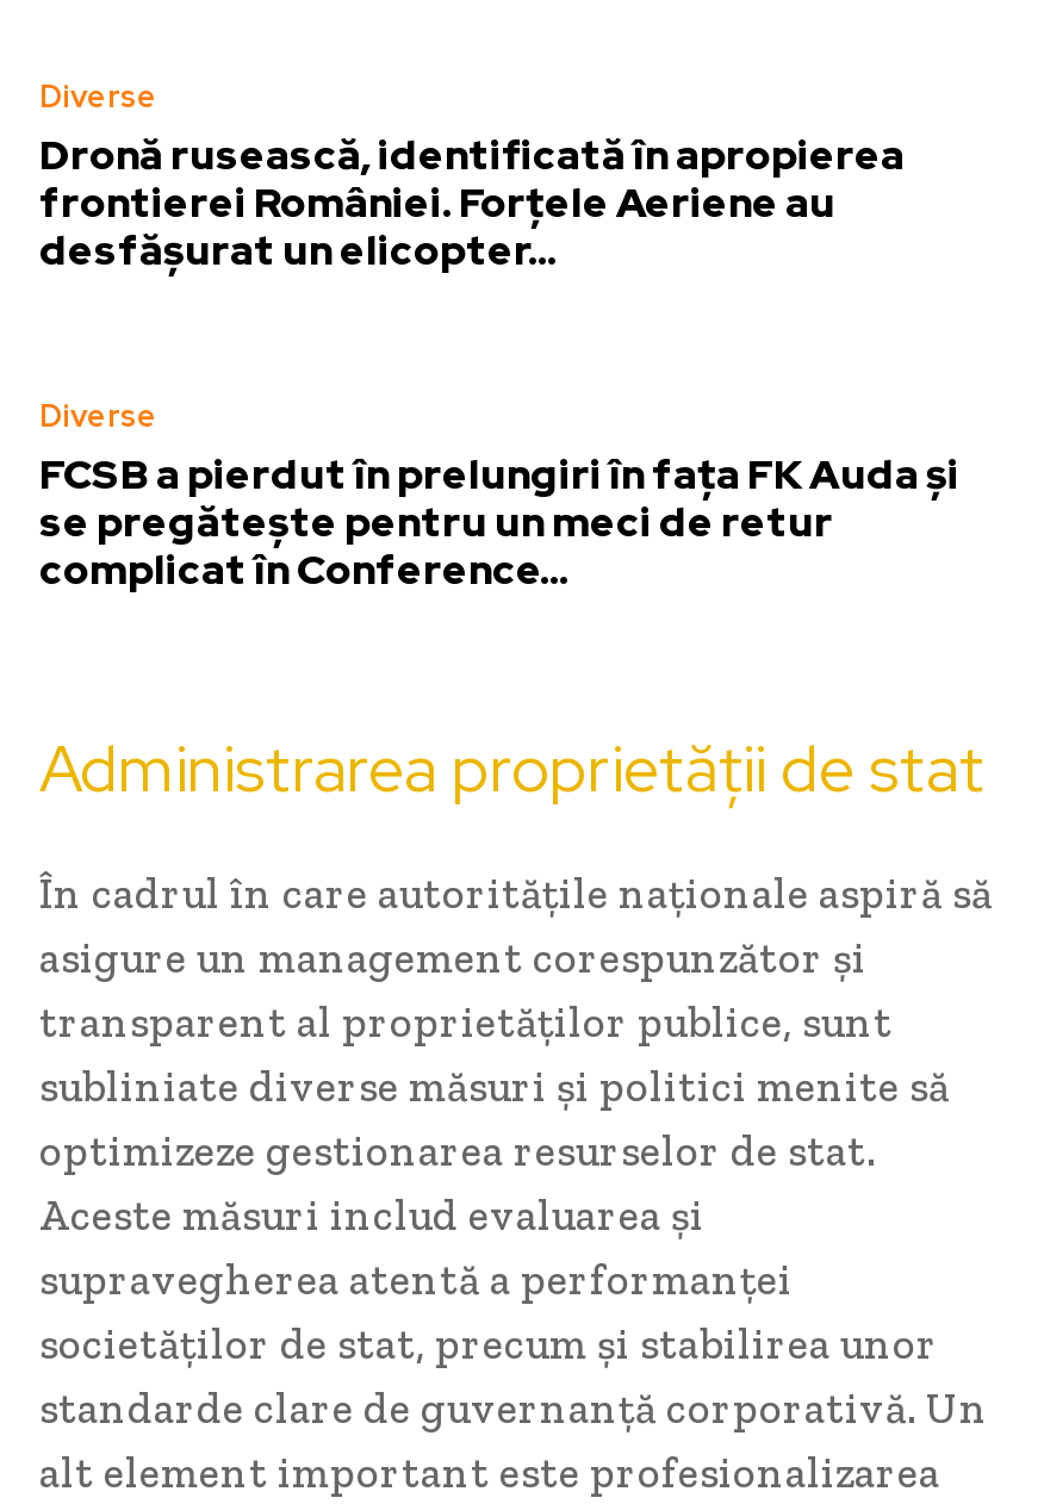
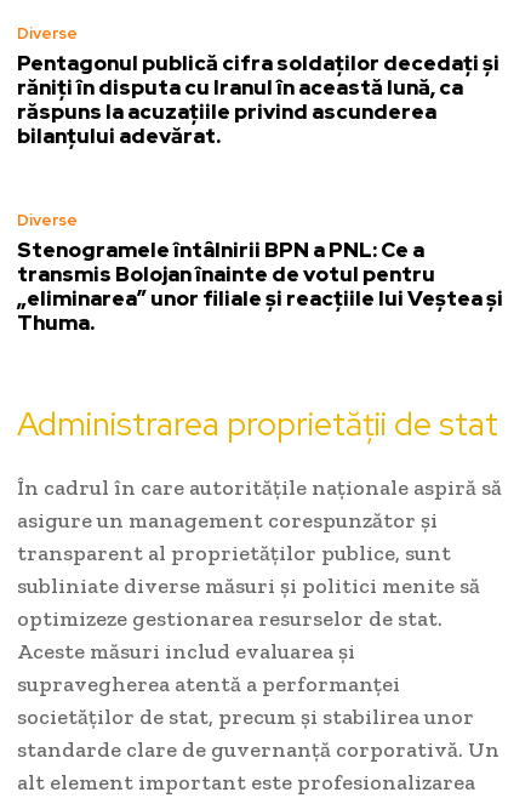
- Dronă rusească, identificată în apropierea
- frontierei României. Forțele Aeriene au
- desfășurat un elicopter…
+ Pentagonul publică cifra soldaților decedați și
+ răniți în disputa cu Iranul în această lună, ca
+ răspuns la acuzațiile privind ascunderea
+ bilanțului adevărat.

- FCSB a pierdut în prelungiri în fața FK Auda și
- se pregătește pentru un meci de retur
- complicat în Conference…
+ Stenogramele întâlnirii BPN a PNL: Ce a
+ transmis Bolojan înainte de votul pentru
+ „eliminarea” unor filiale și reacțiile lui Veștea și
+ Thuma.
